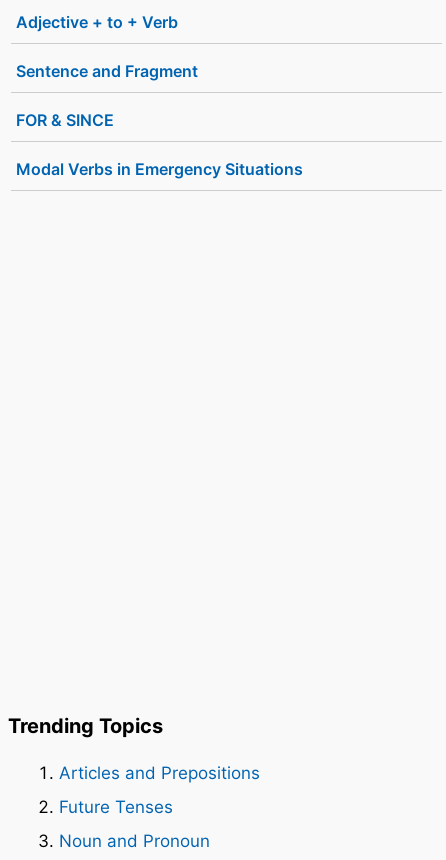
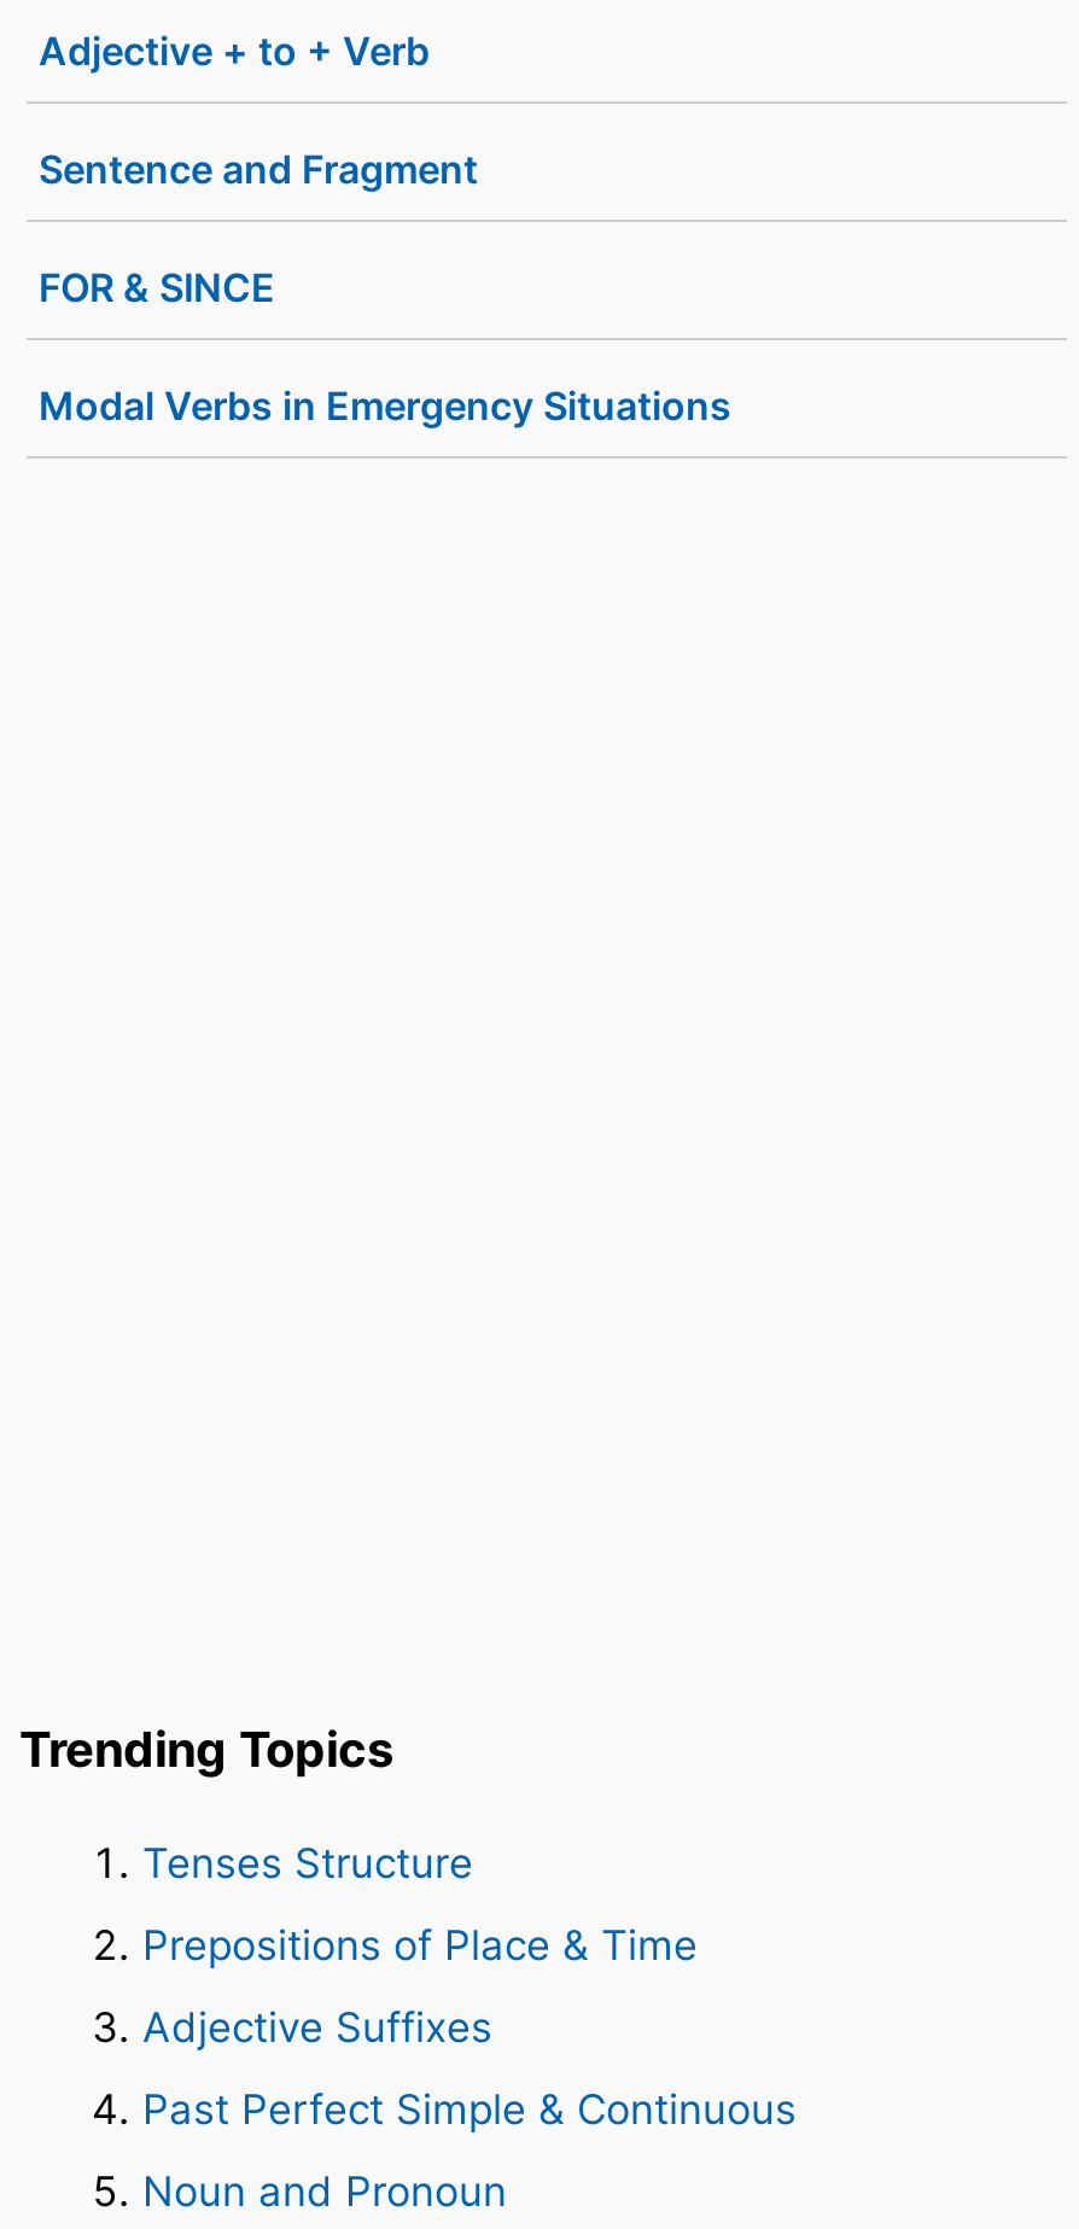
- Articles and Prepositions
- Future Tenses
+ Tenses Structure
+ Prepositions of Place & Time
+ Adjective Suffixes
+ Past Perfect Simple & Continuous
